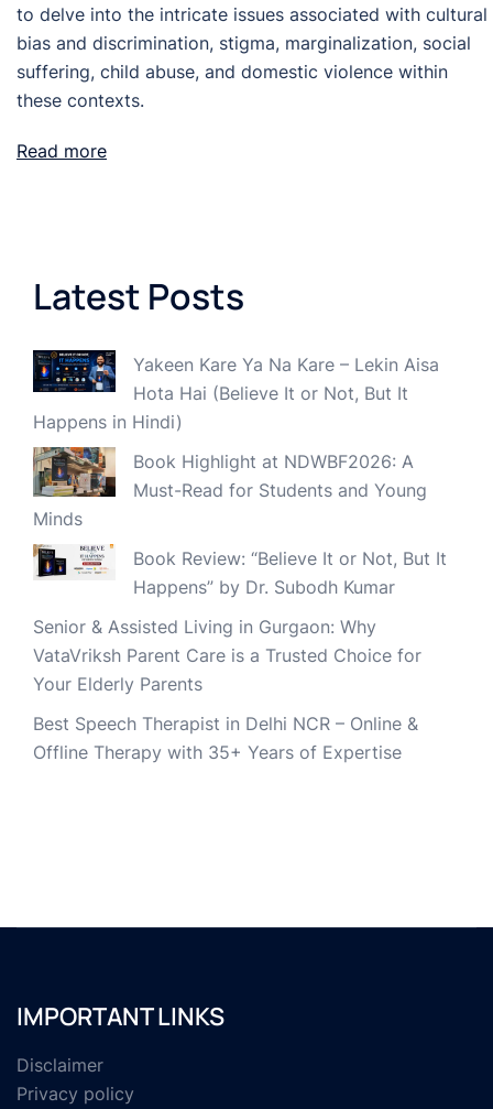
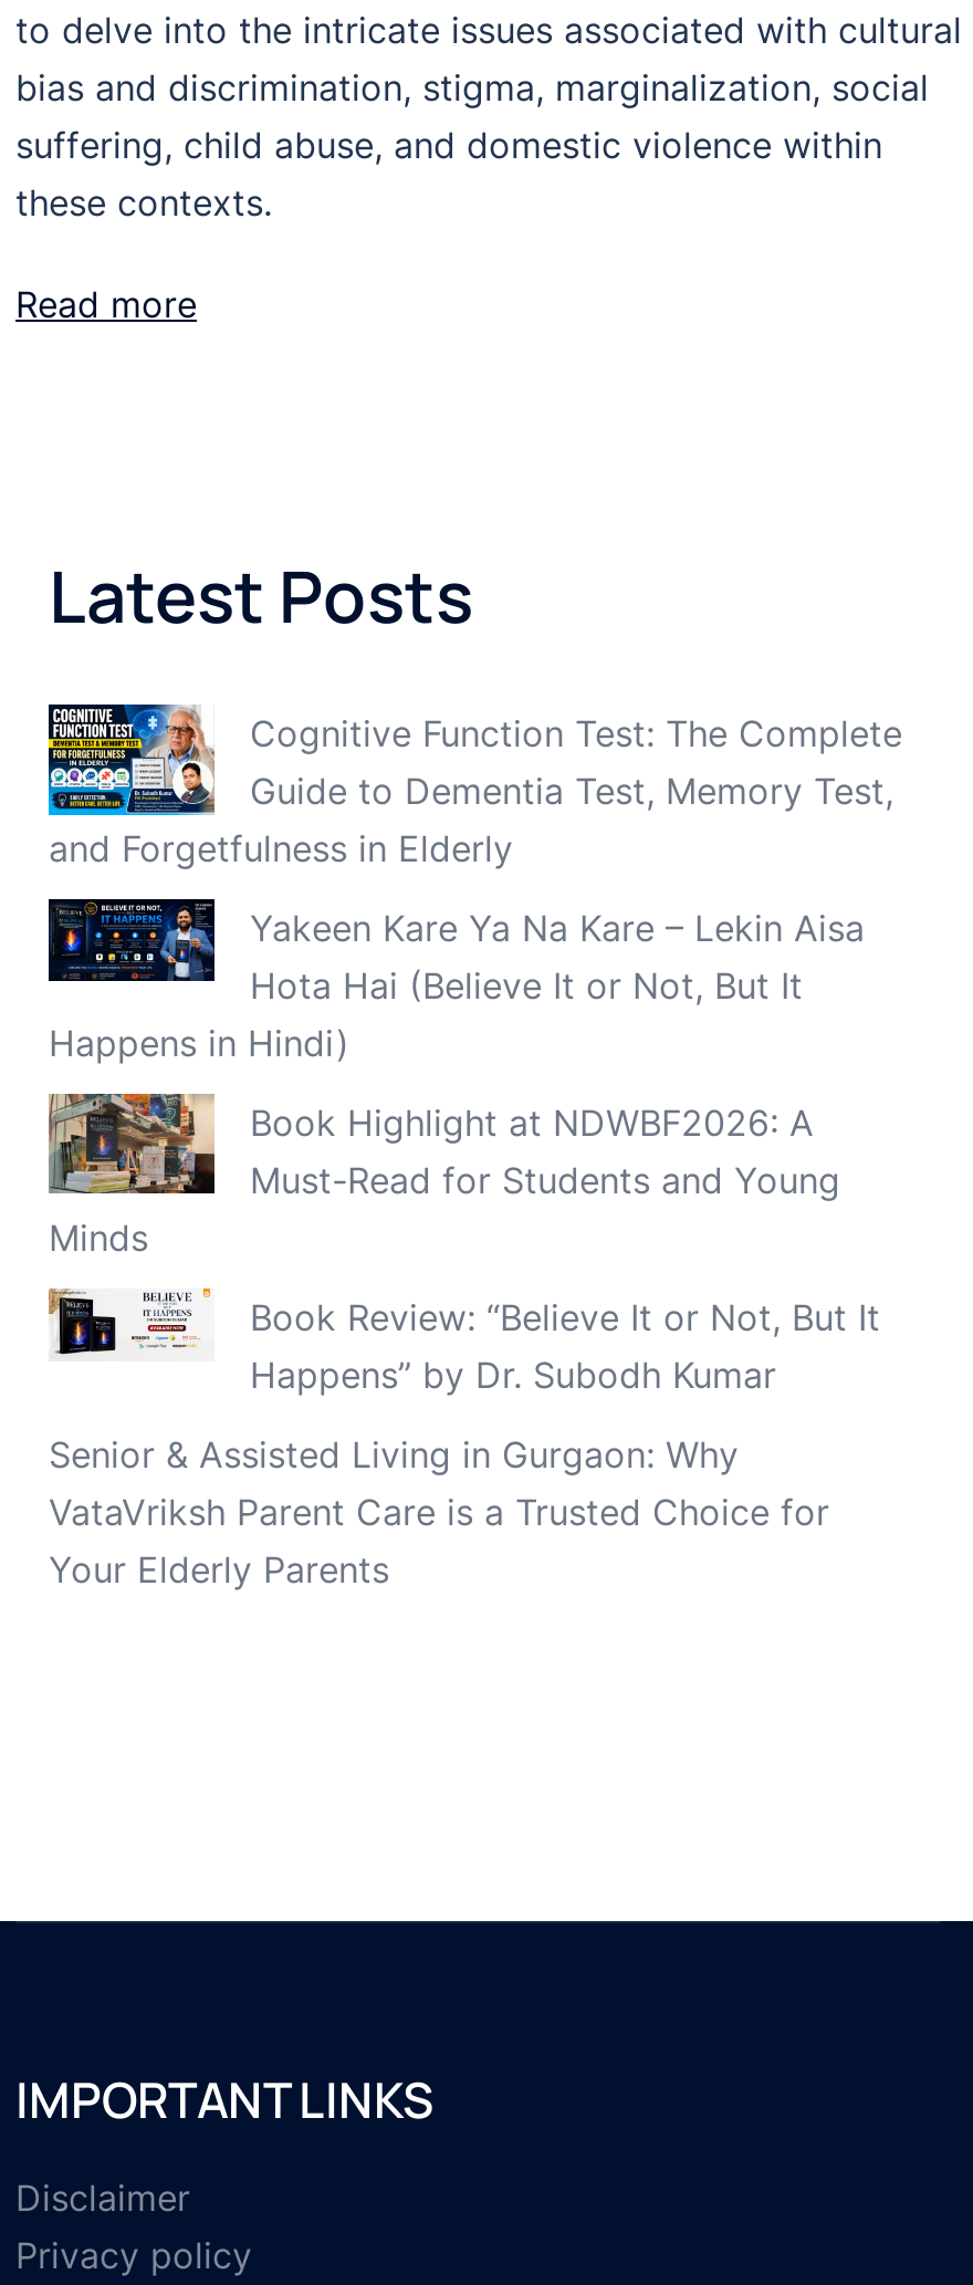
+ [image]
+ Cognitive Function Test: The Complete
+ Guide to Dementia Test, Memory Test,
+ and Forgetfulness in Elderly

moved down: [image] | Yakeen Kare Ya Na Kare – Lekin Aisa | Hota Hai (Believe It or Not, But It | ... | VataVriksh Parent Care is a Trusted Choice for | Your Elderly Parents

- Best Speech Therapist in Delhi NCR – Online &
- Offline Therapy with 35+ Years of Expertise
